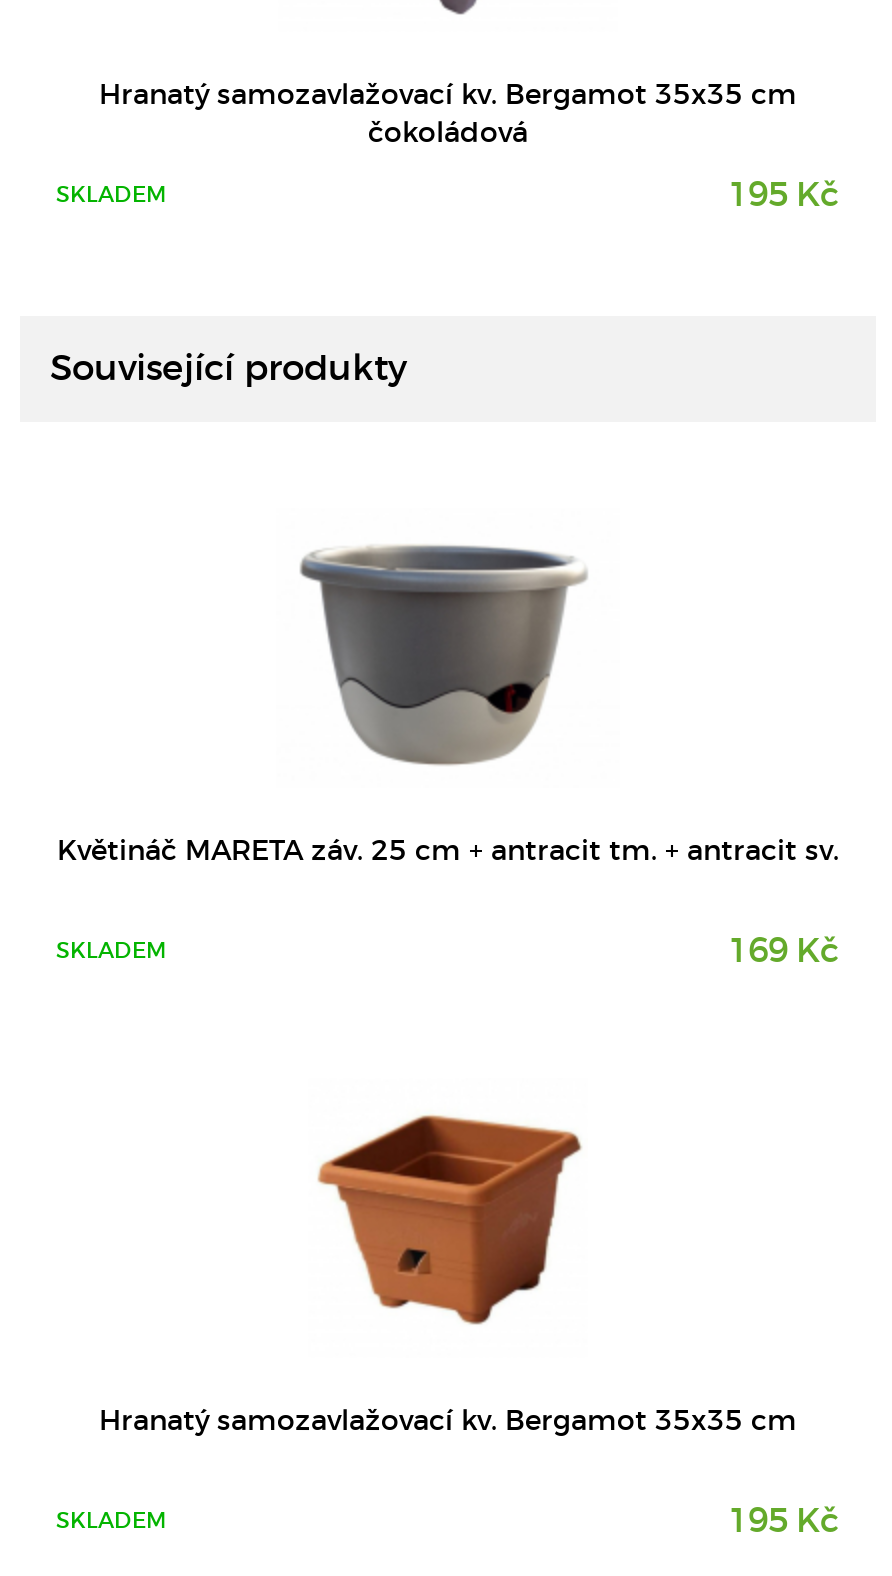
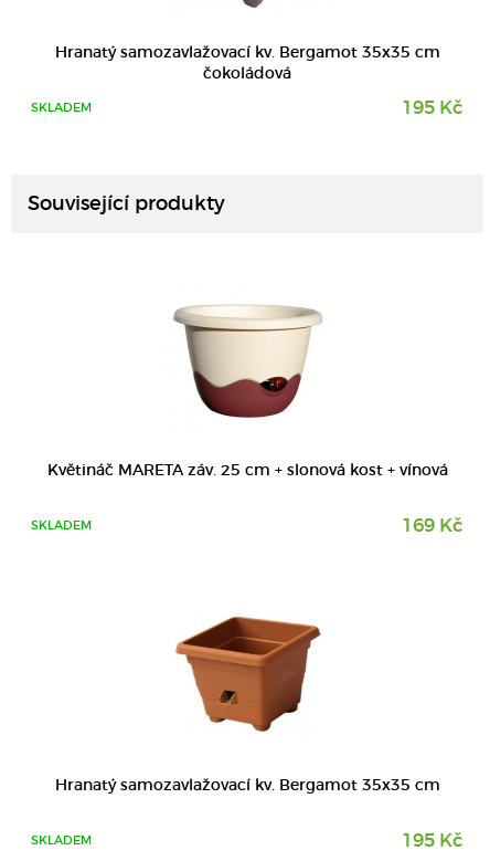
- [image]
- Květináč MARETA záv. 25 cm + antracit tm. + antracit sv.
+ [image]
+ Květináč MARETA záv. 25 cm + slonová kost + vínová
